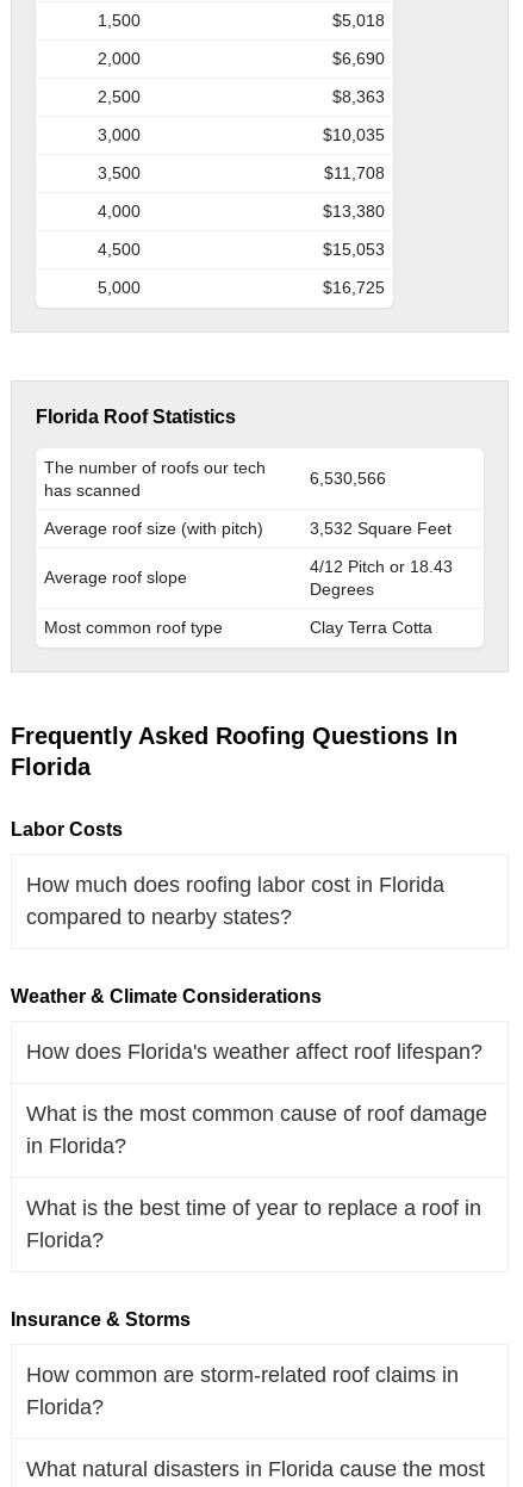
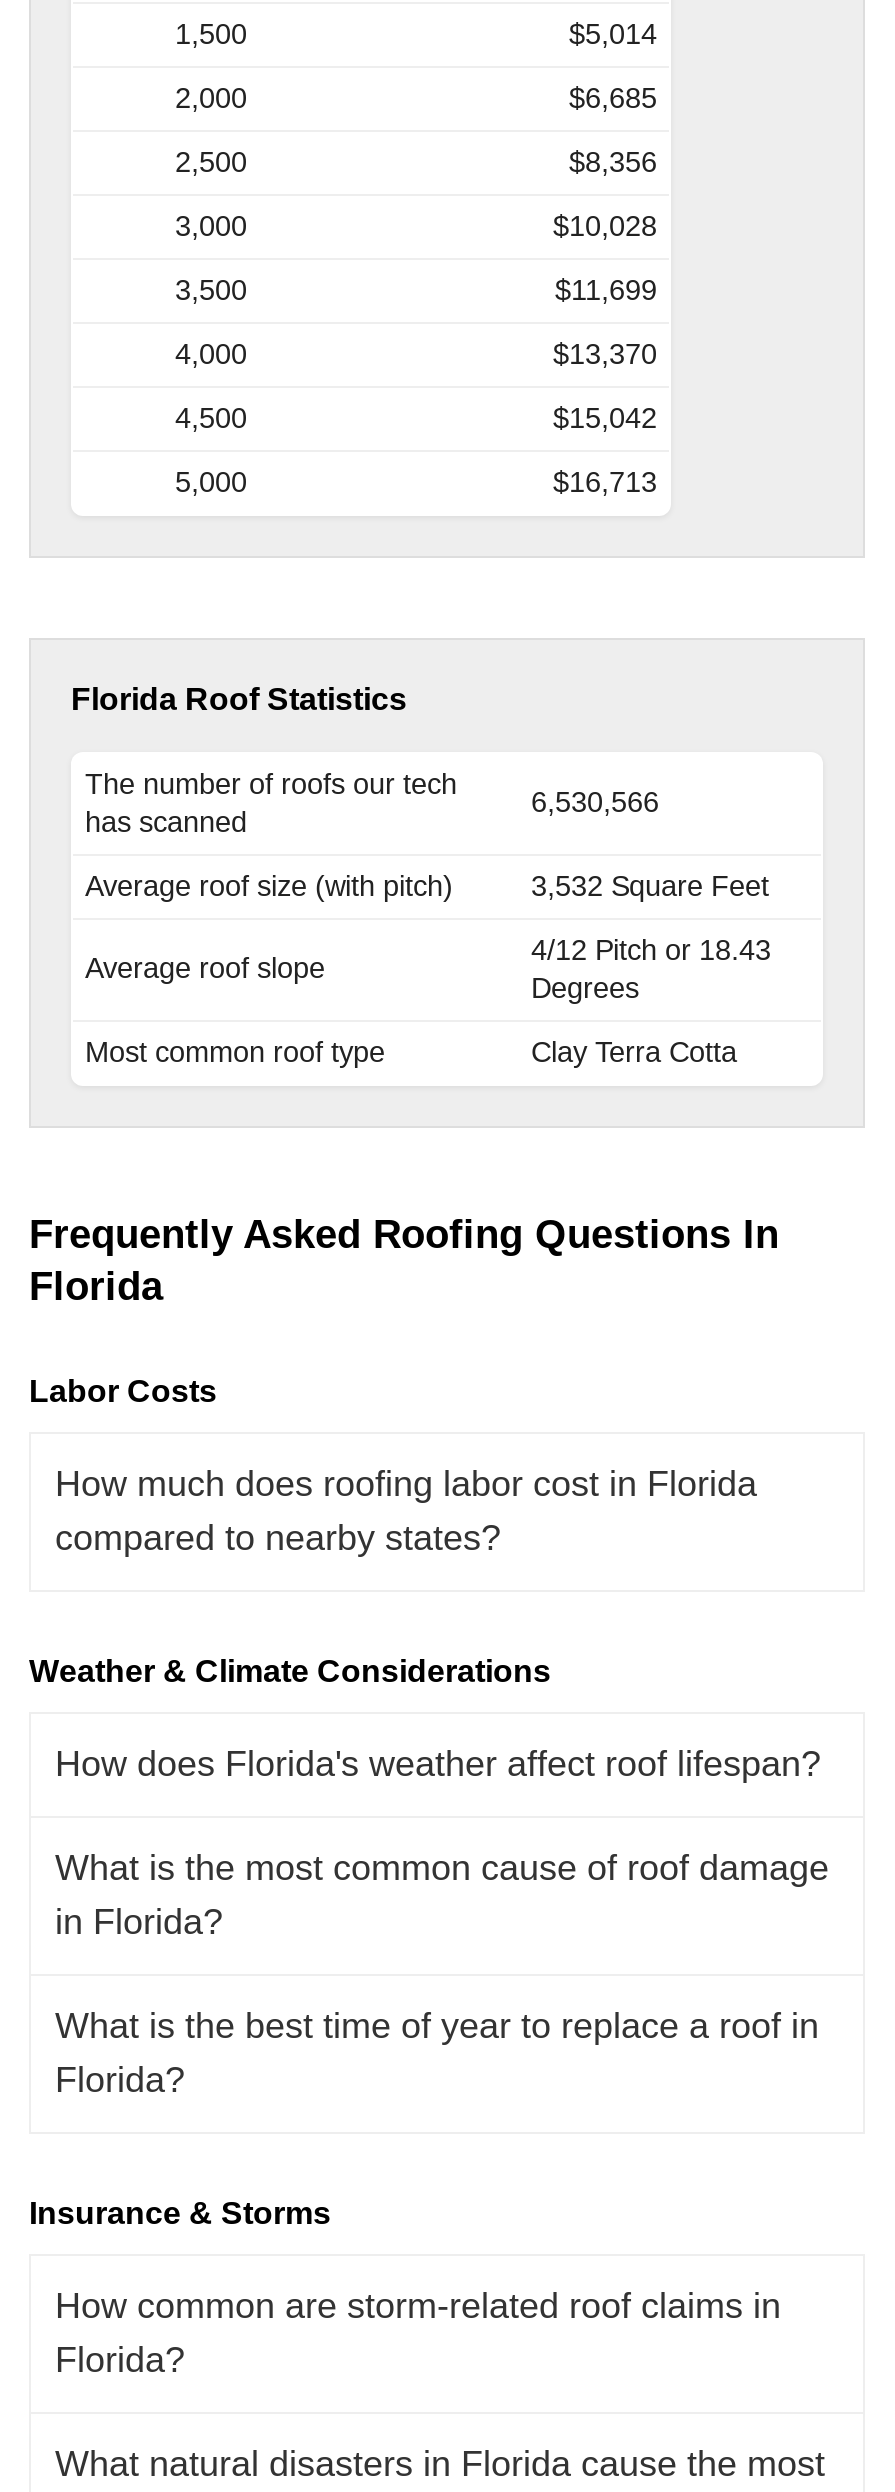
- $5,018
+ $5,014

- $6,690
+ $6,685

- $8,363
+ $8,356

- $10,035
+ $10,028

- $11,708
+ $11,699

- $13,380
+ $13,370

- $15,053
+ $15,042

- $16,725
+ $16,713
